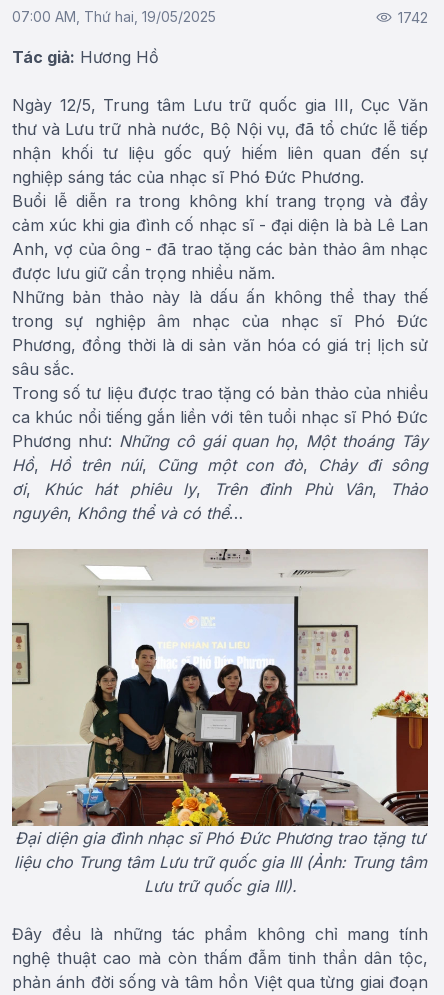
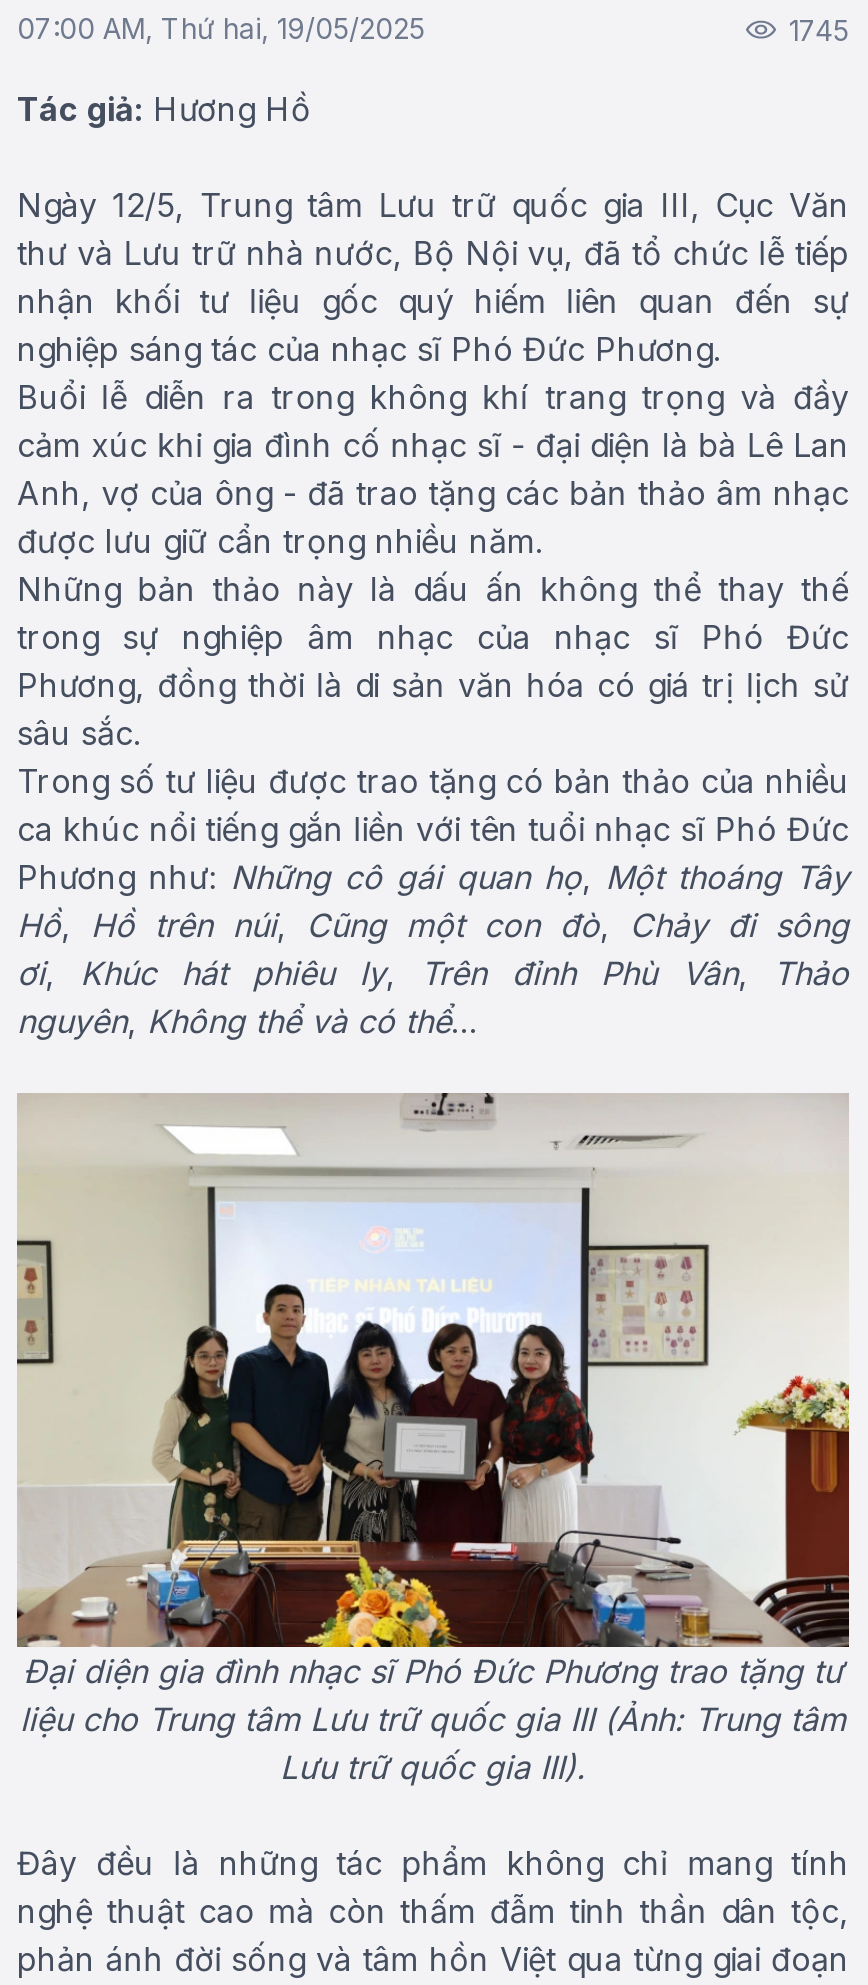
- 1742
+ 1745
